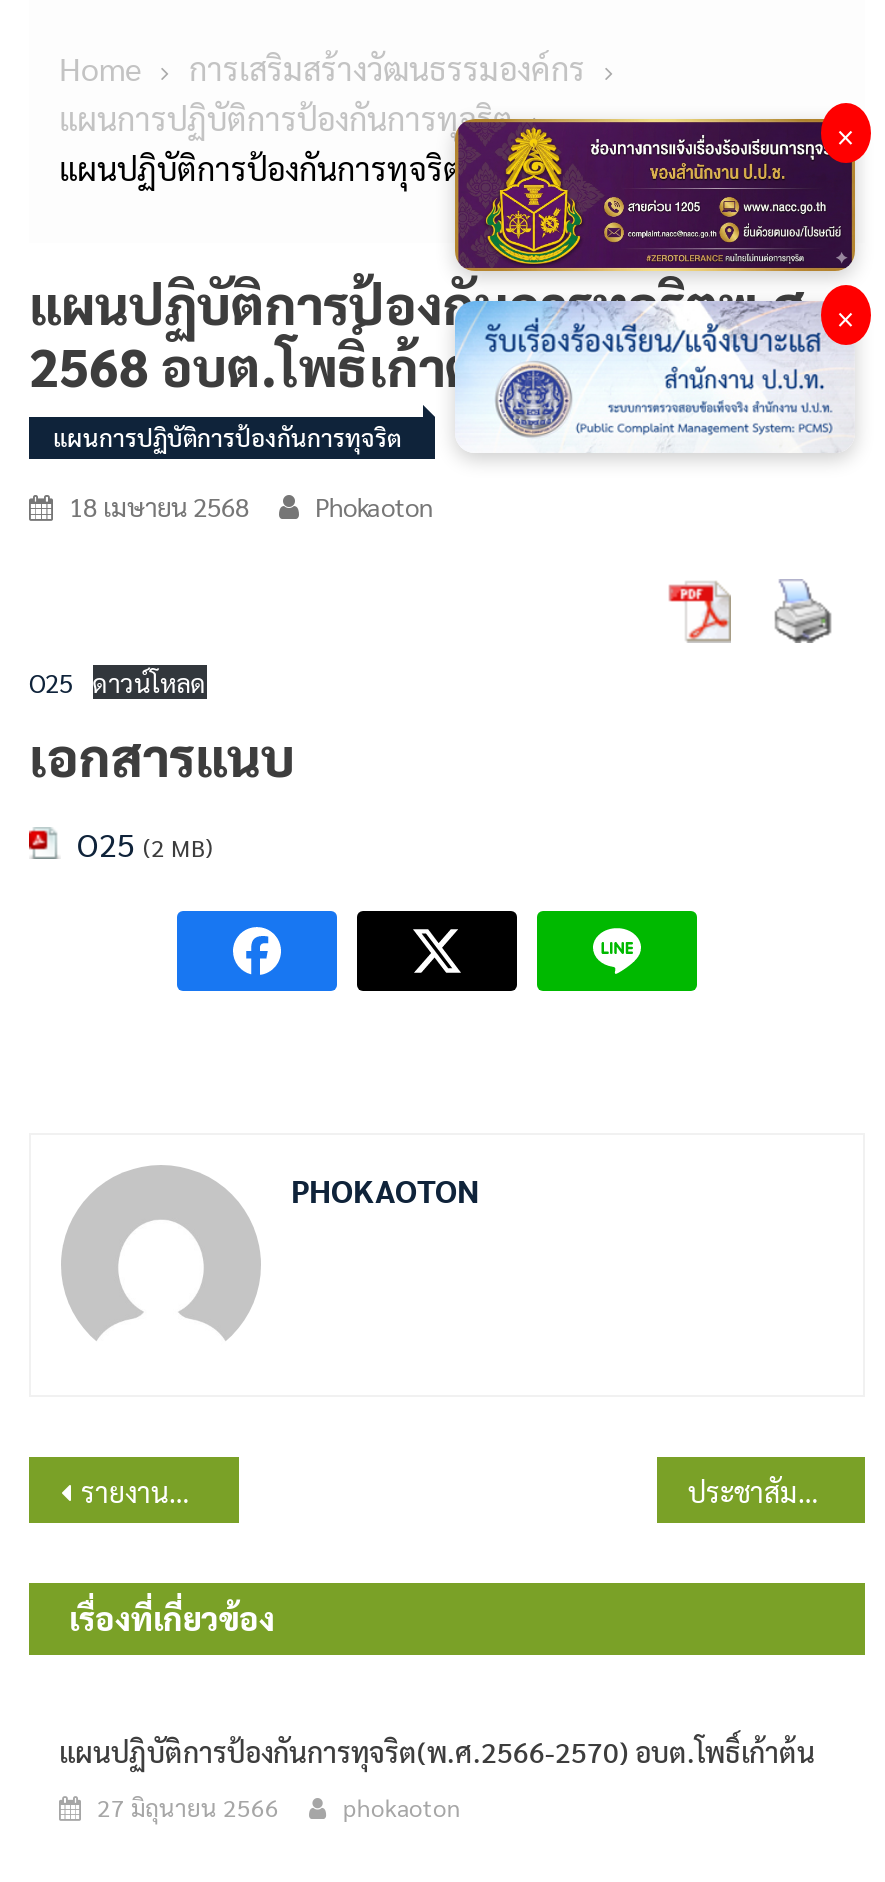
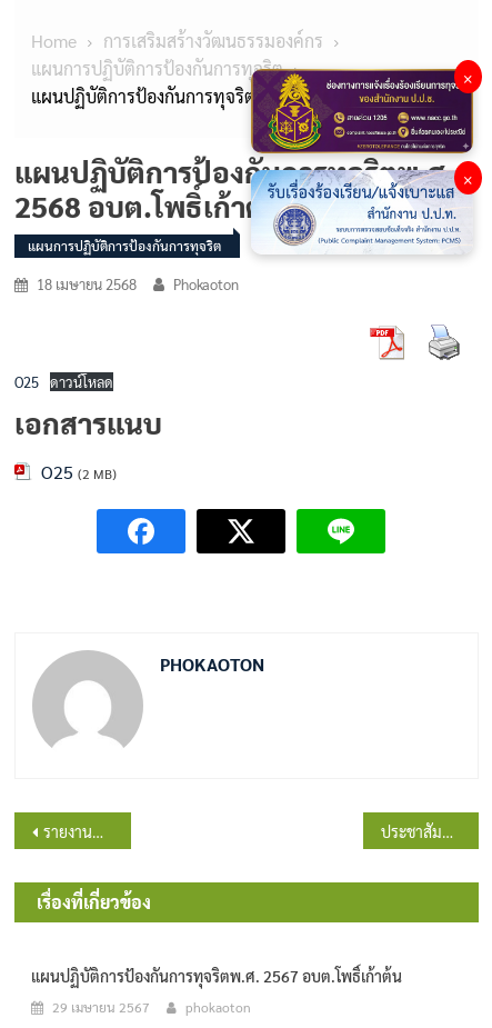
- แผนปฏิบัติการป้องกันการทุจริต(พ.ศ.2566-2570) อบต.โพธิ์เก้าต้น
+ แผนปฏิบัติการป้องกันการทุจริตพ.ศ. 2567 อบต.โพธิ์เก้าต้น

- 27 มิถุนายน 2566
+ 29 เมษายน 2567
